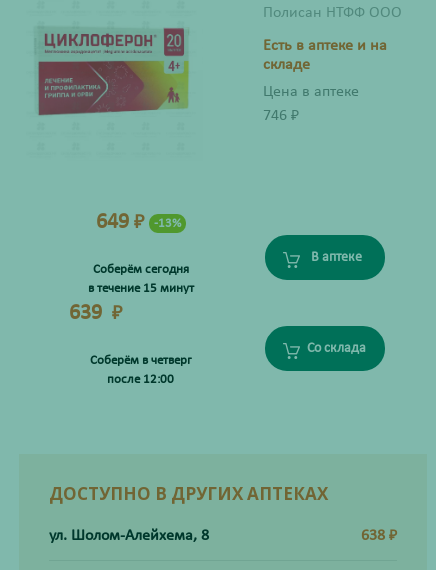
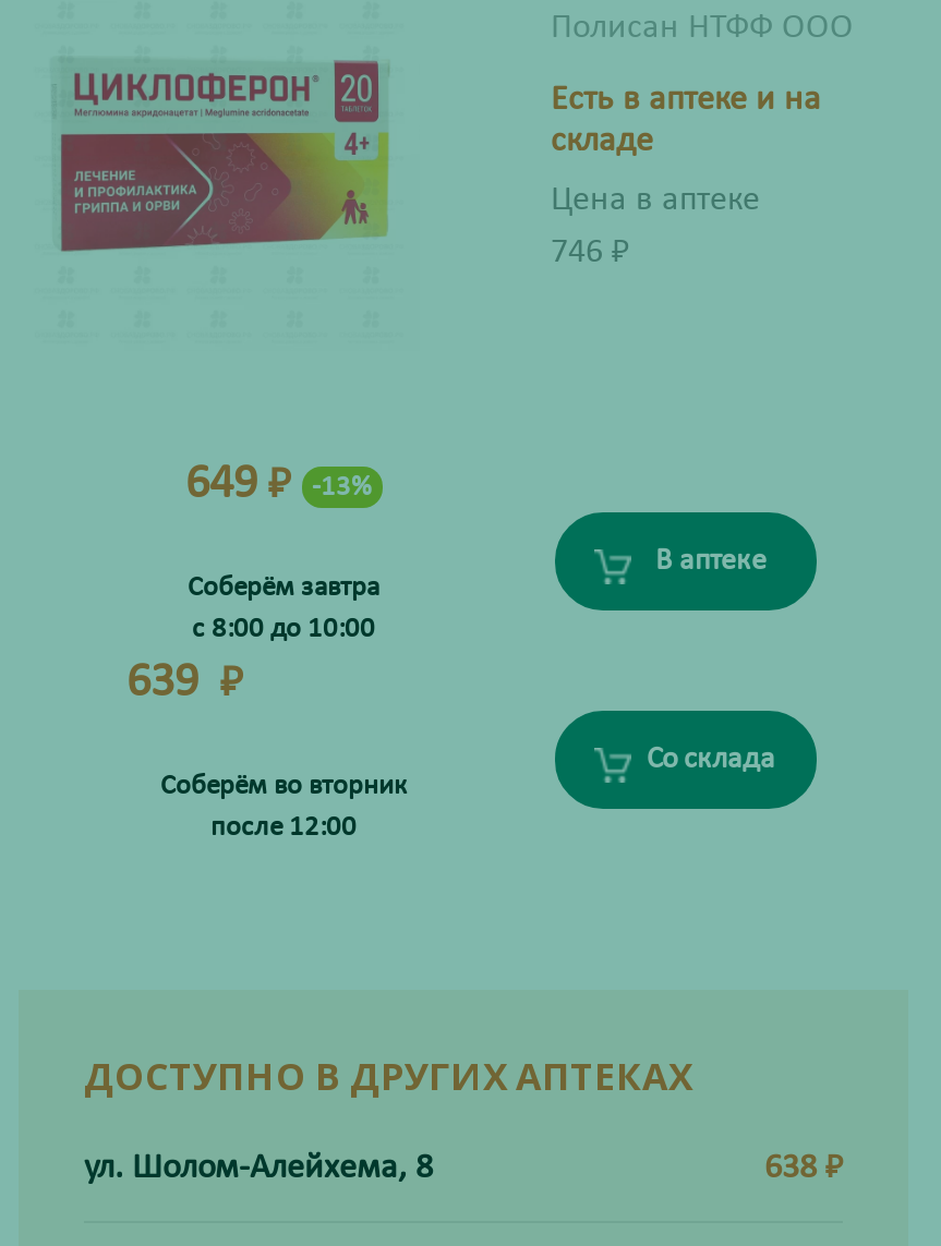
- Соберём сегодня
+ Соберём завтра

- в течение 15 минут
+ с 8:00 до 10:00

- Соберём в четверг
+ Соберём во вторник
